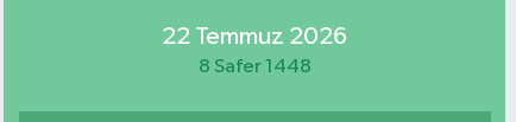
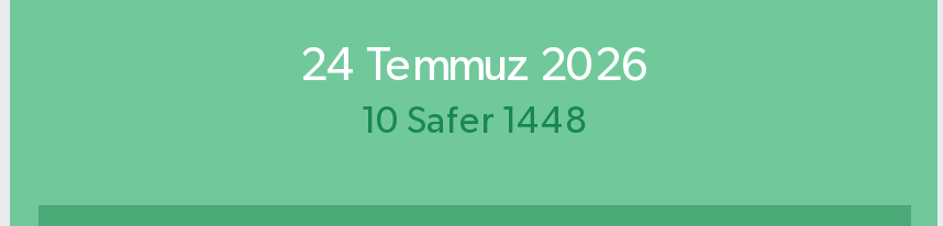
- 22 Temmuz 2026
- 8 Safer 1448
+ 24 Temmuz 2026
+ 10 Safer 1448
